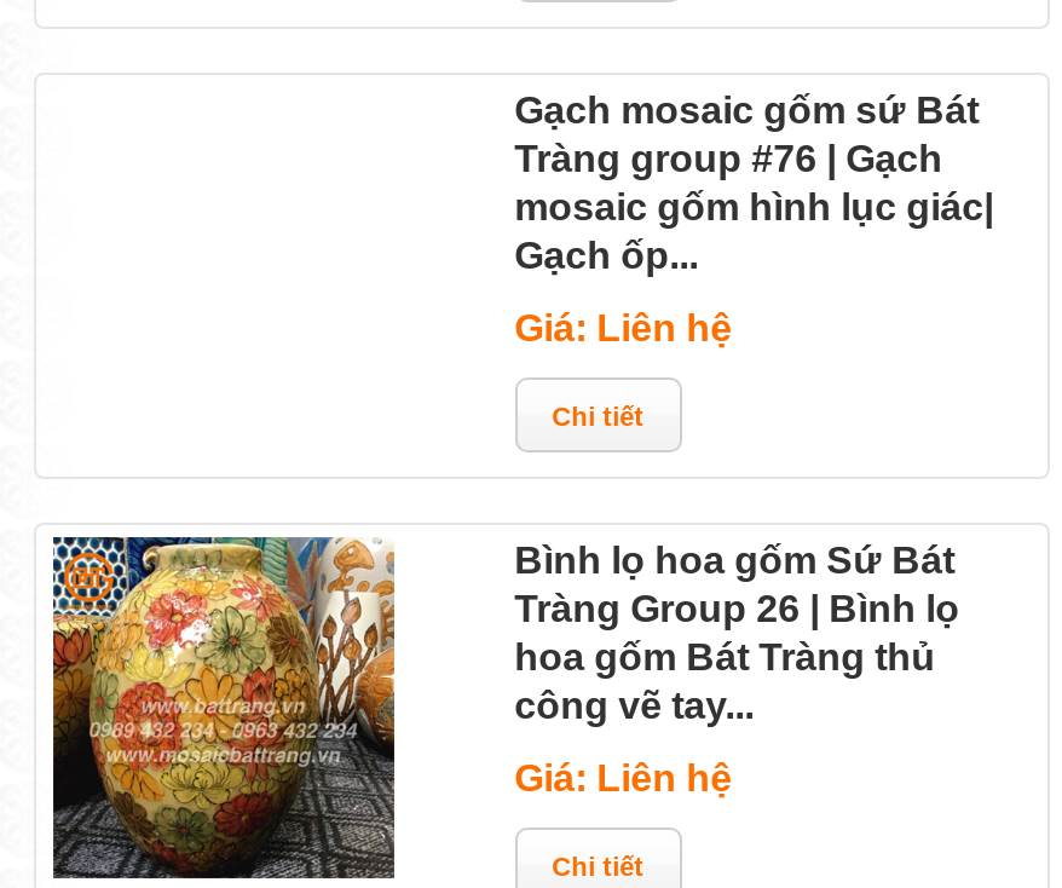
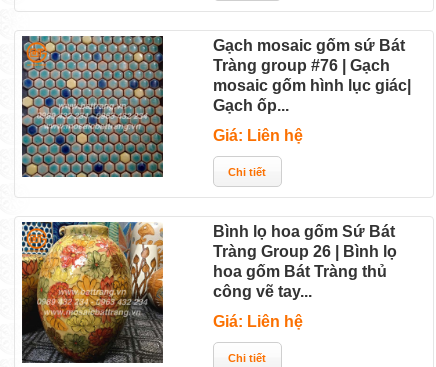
+ [image]
